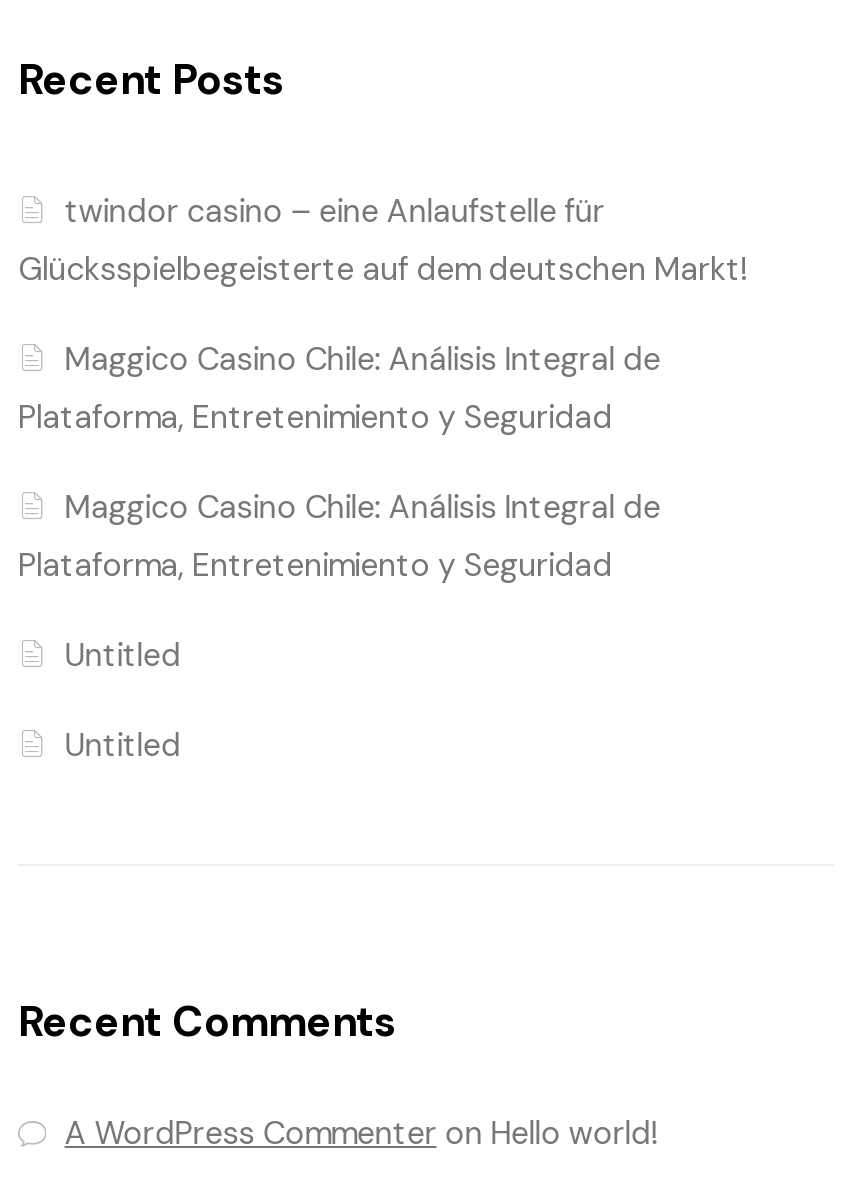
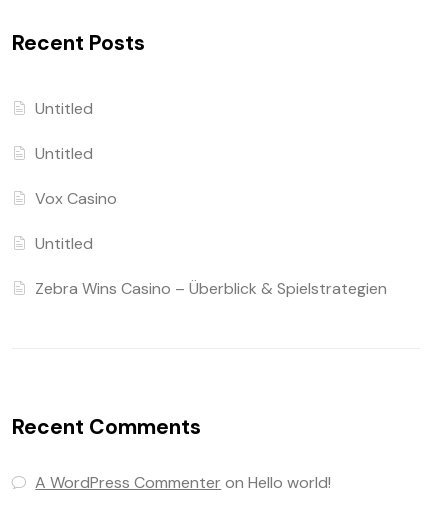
- twindor casino – eine Anlaufstelle für
- Glücksspielbegeisterte auf dem deutschen Markt!
- Maggico Casino Chile: Análisis Integral de
- Plataforma, Entretenimiento y Seguridad
- Maggico Casino Chile: Análisis Integral de
- Plataforma, Entretenimiento y Seguridad

moved up: Untitled | Untitled

+ Vox Casino
+ Untitled
+ Zebra Wins Casino – Überblick & Spielstrategien
